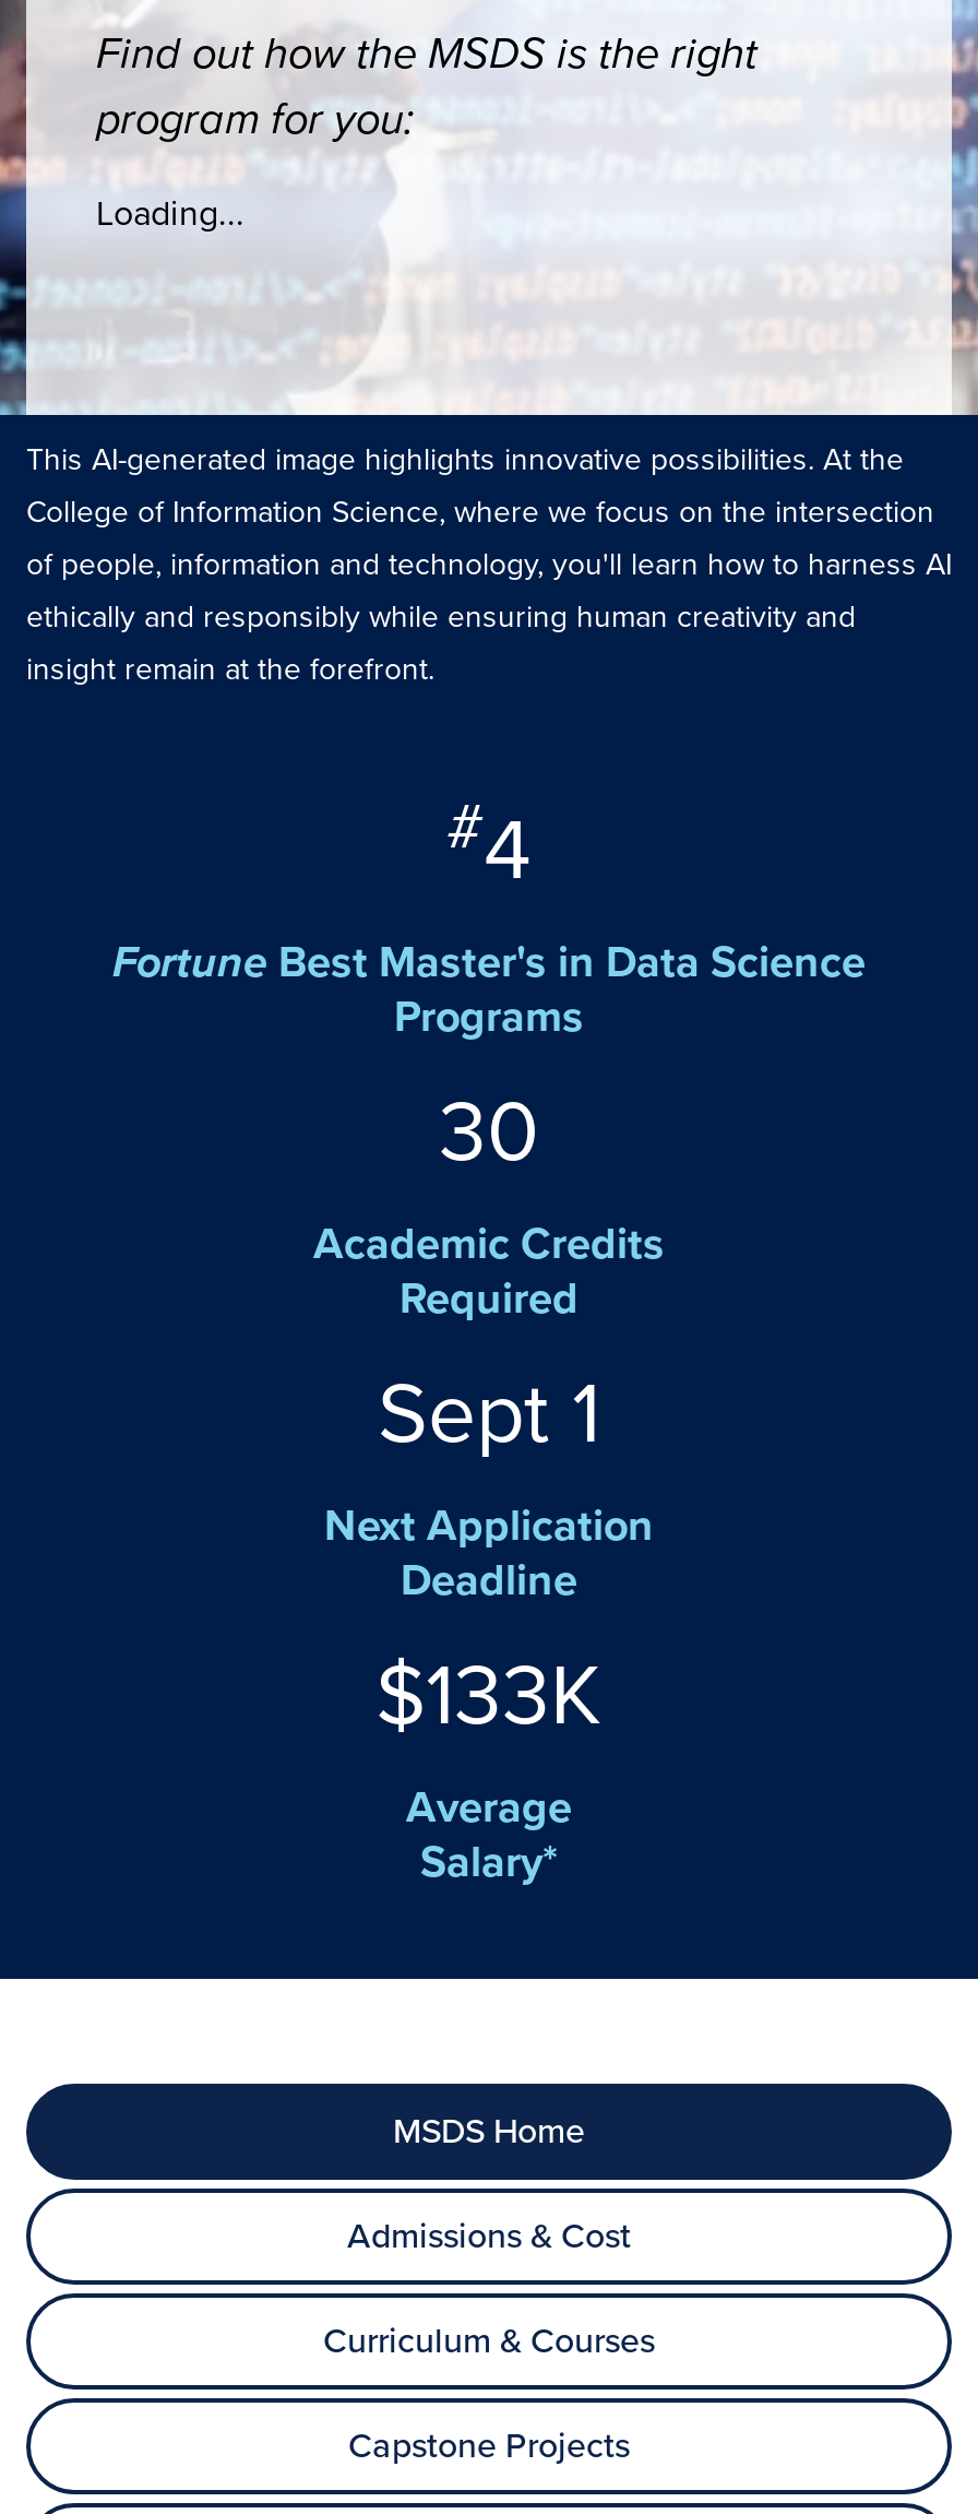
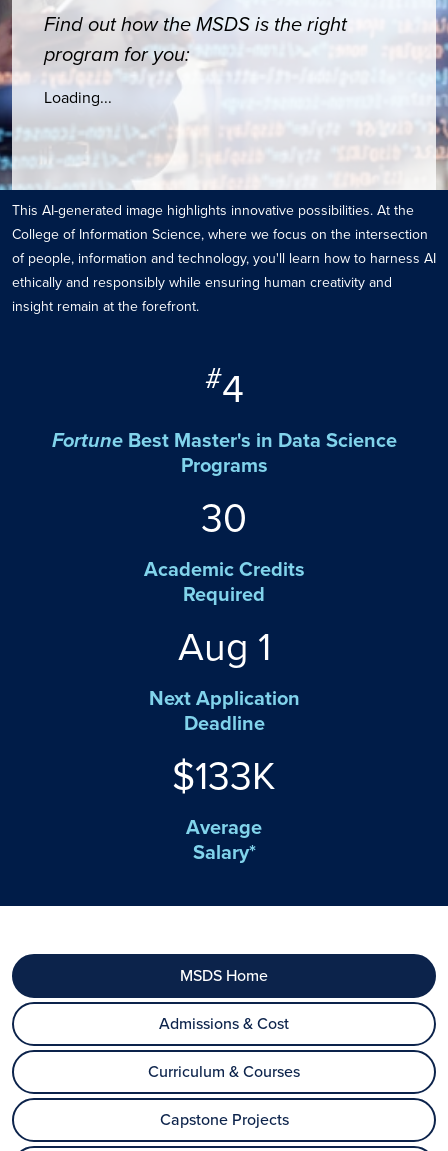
- Sept 1
+ Aug 1
